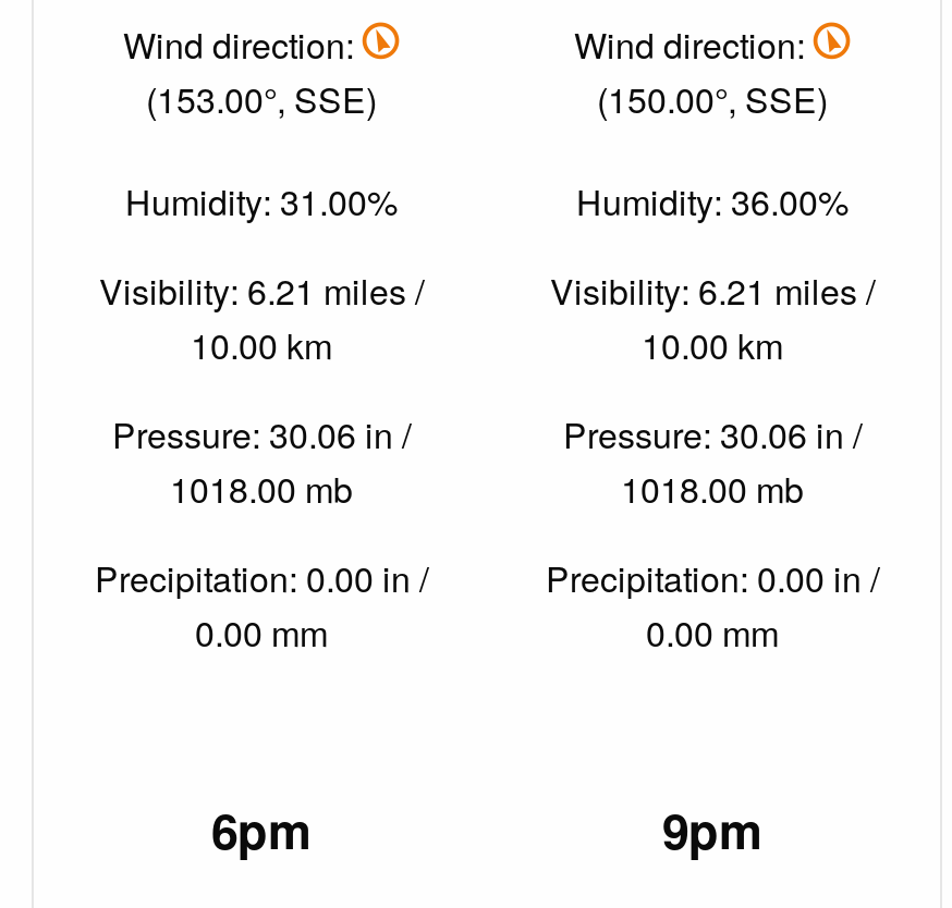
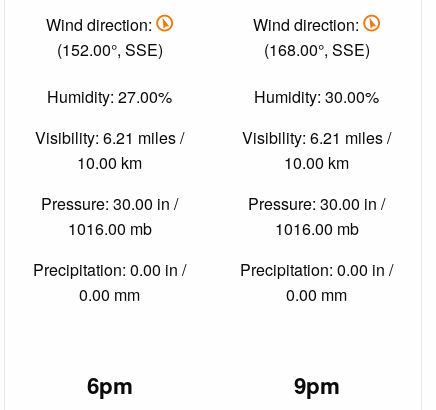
- (153.00°, SSE)
+ (152.00°, SSE)

- (150.00°, SSE)
+ (168.00°, SSE)

- Humidity: 31.00%
+ Humidity: 27.00%

- Humidity: 36.00%
+ Humidity: 30.00%

- Pressure: 30.06 in /
+ Pressure: 30.00 in /

- Pressure: 30.06 in /
+ Pressure: 30.00 in /

- 1018.00 mb
+ 1016.00 mb

- 1018.00 mb
+ 1016.00 mb
